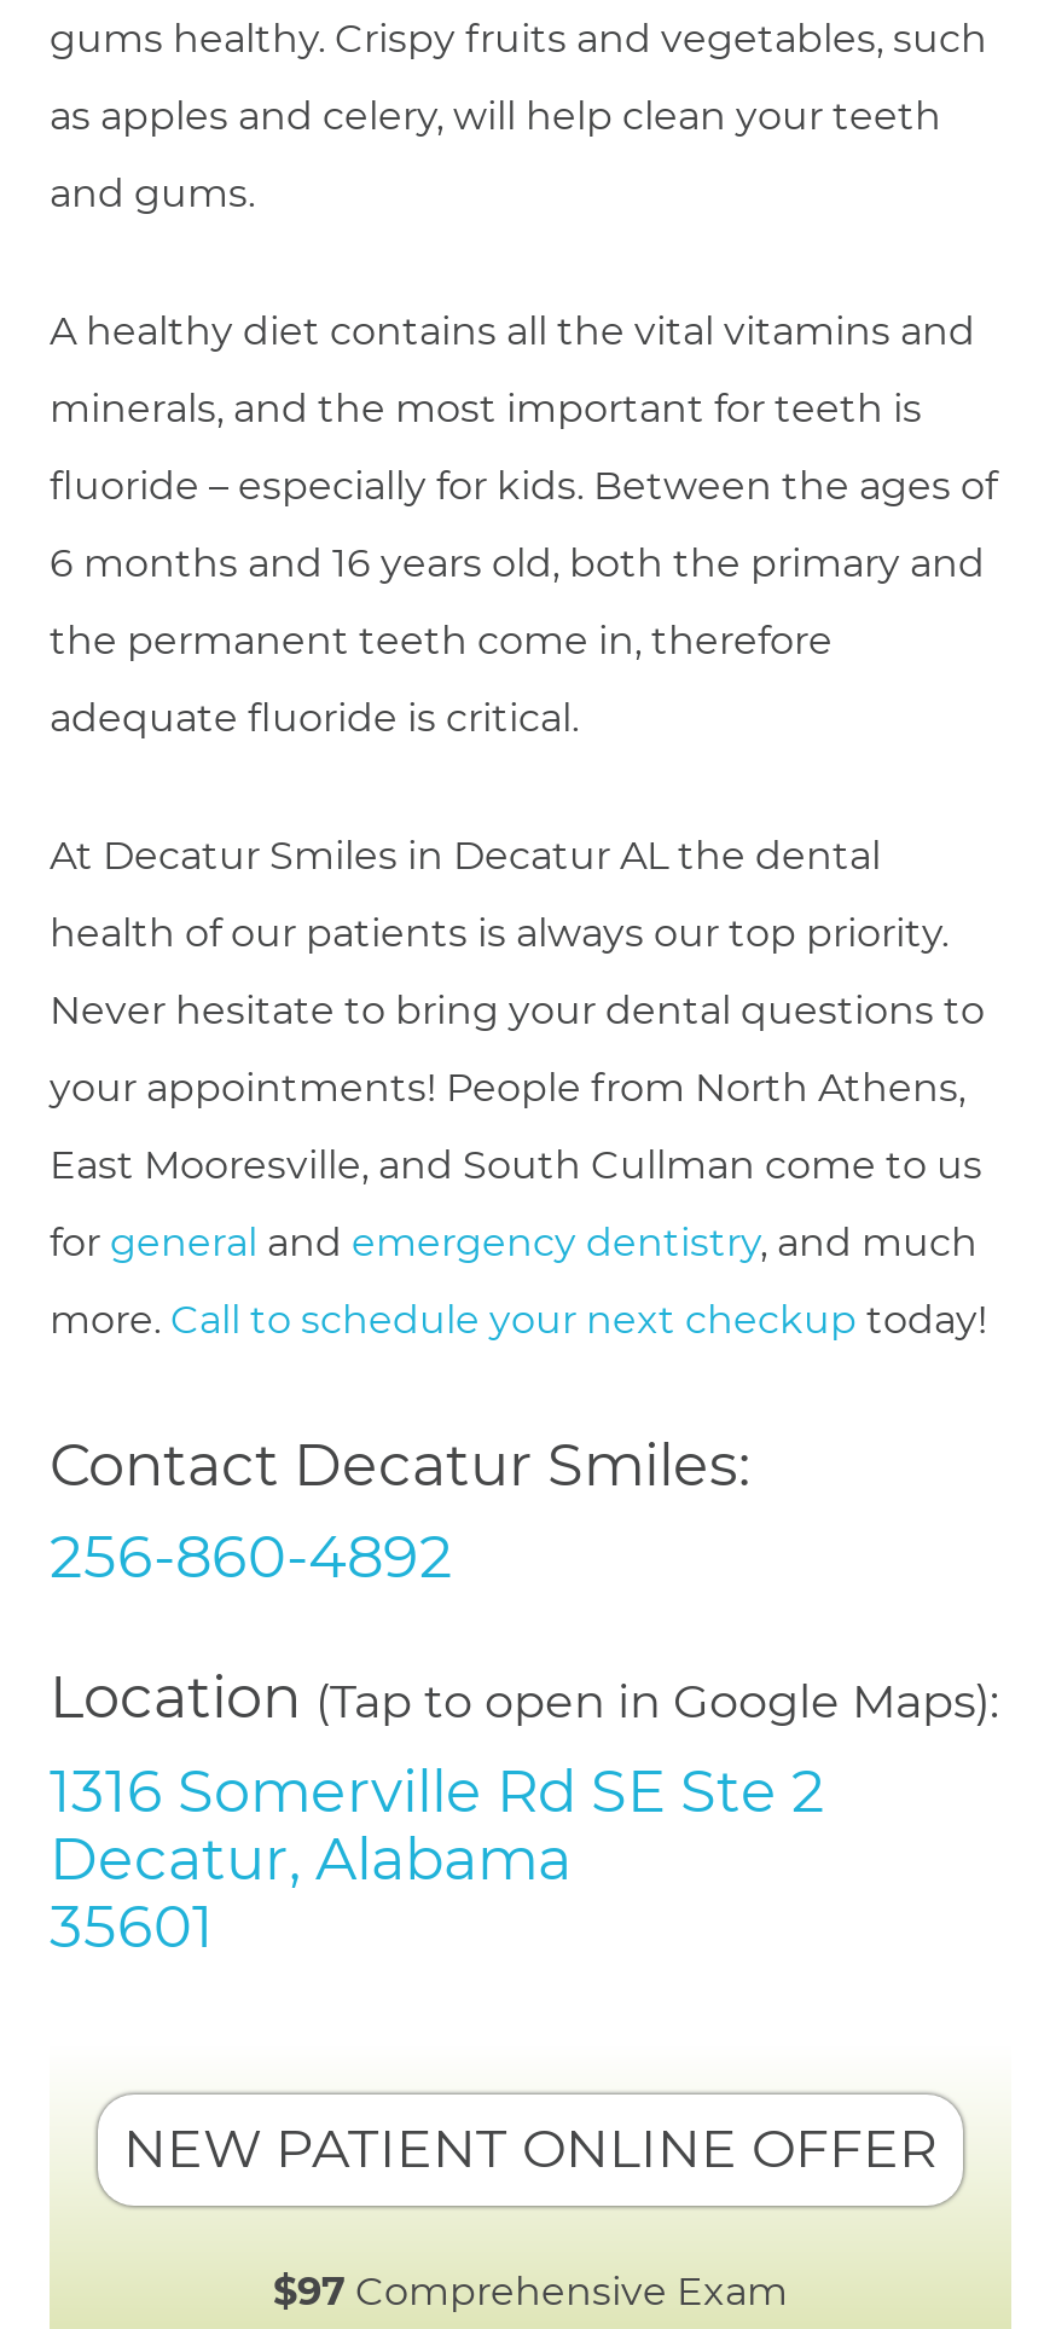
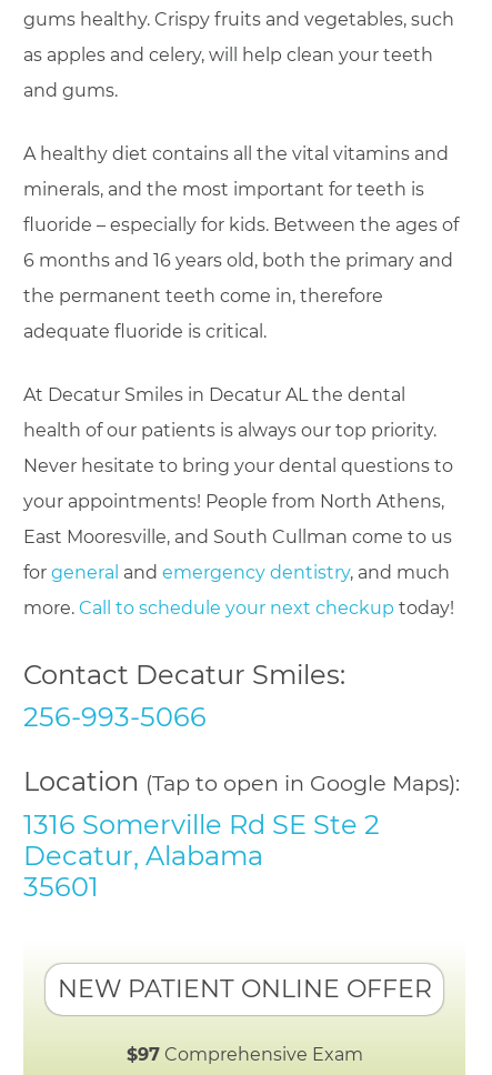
- 256-860-4892
+ 256-993-5066
